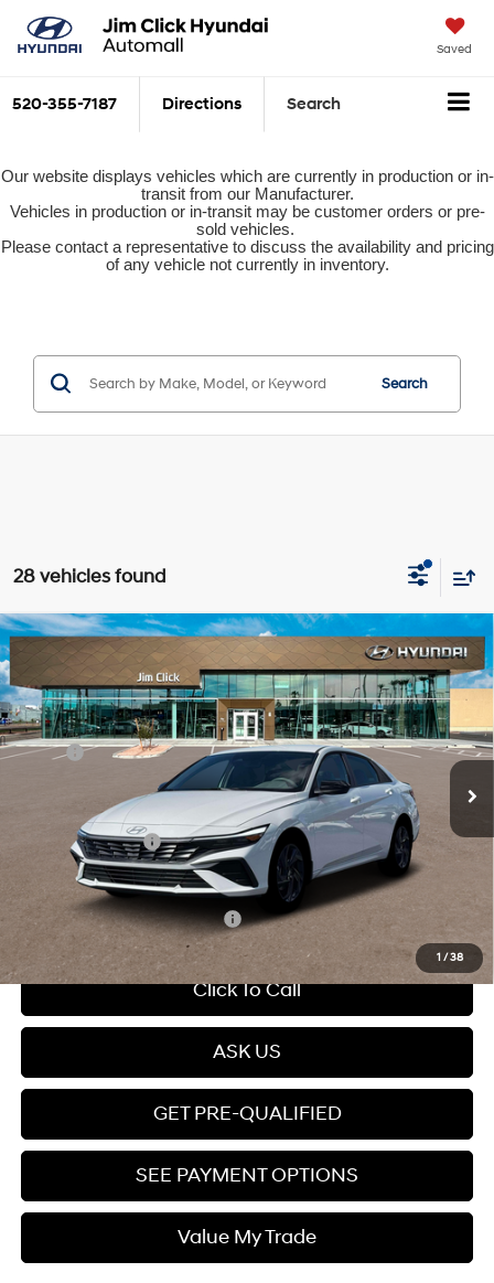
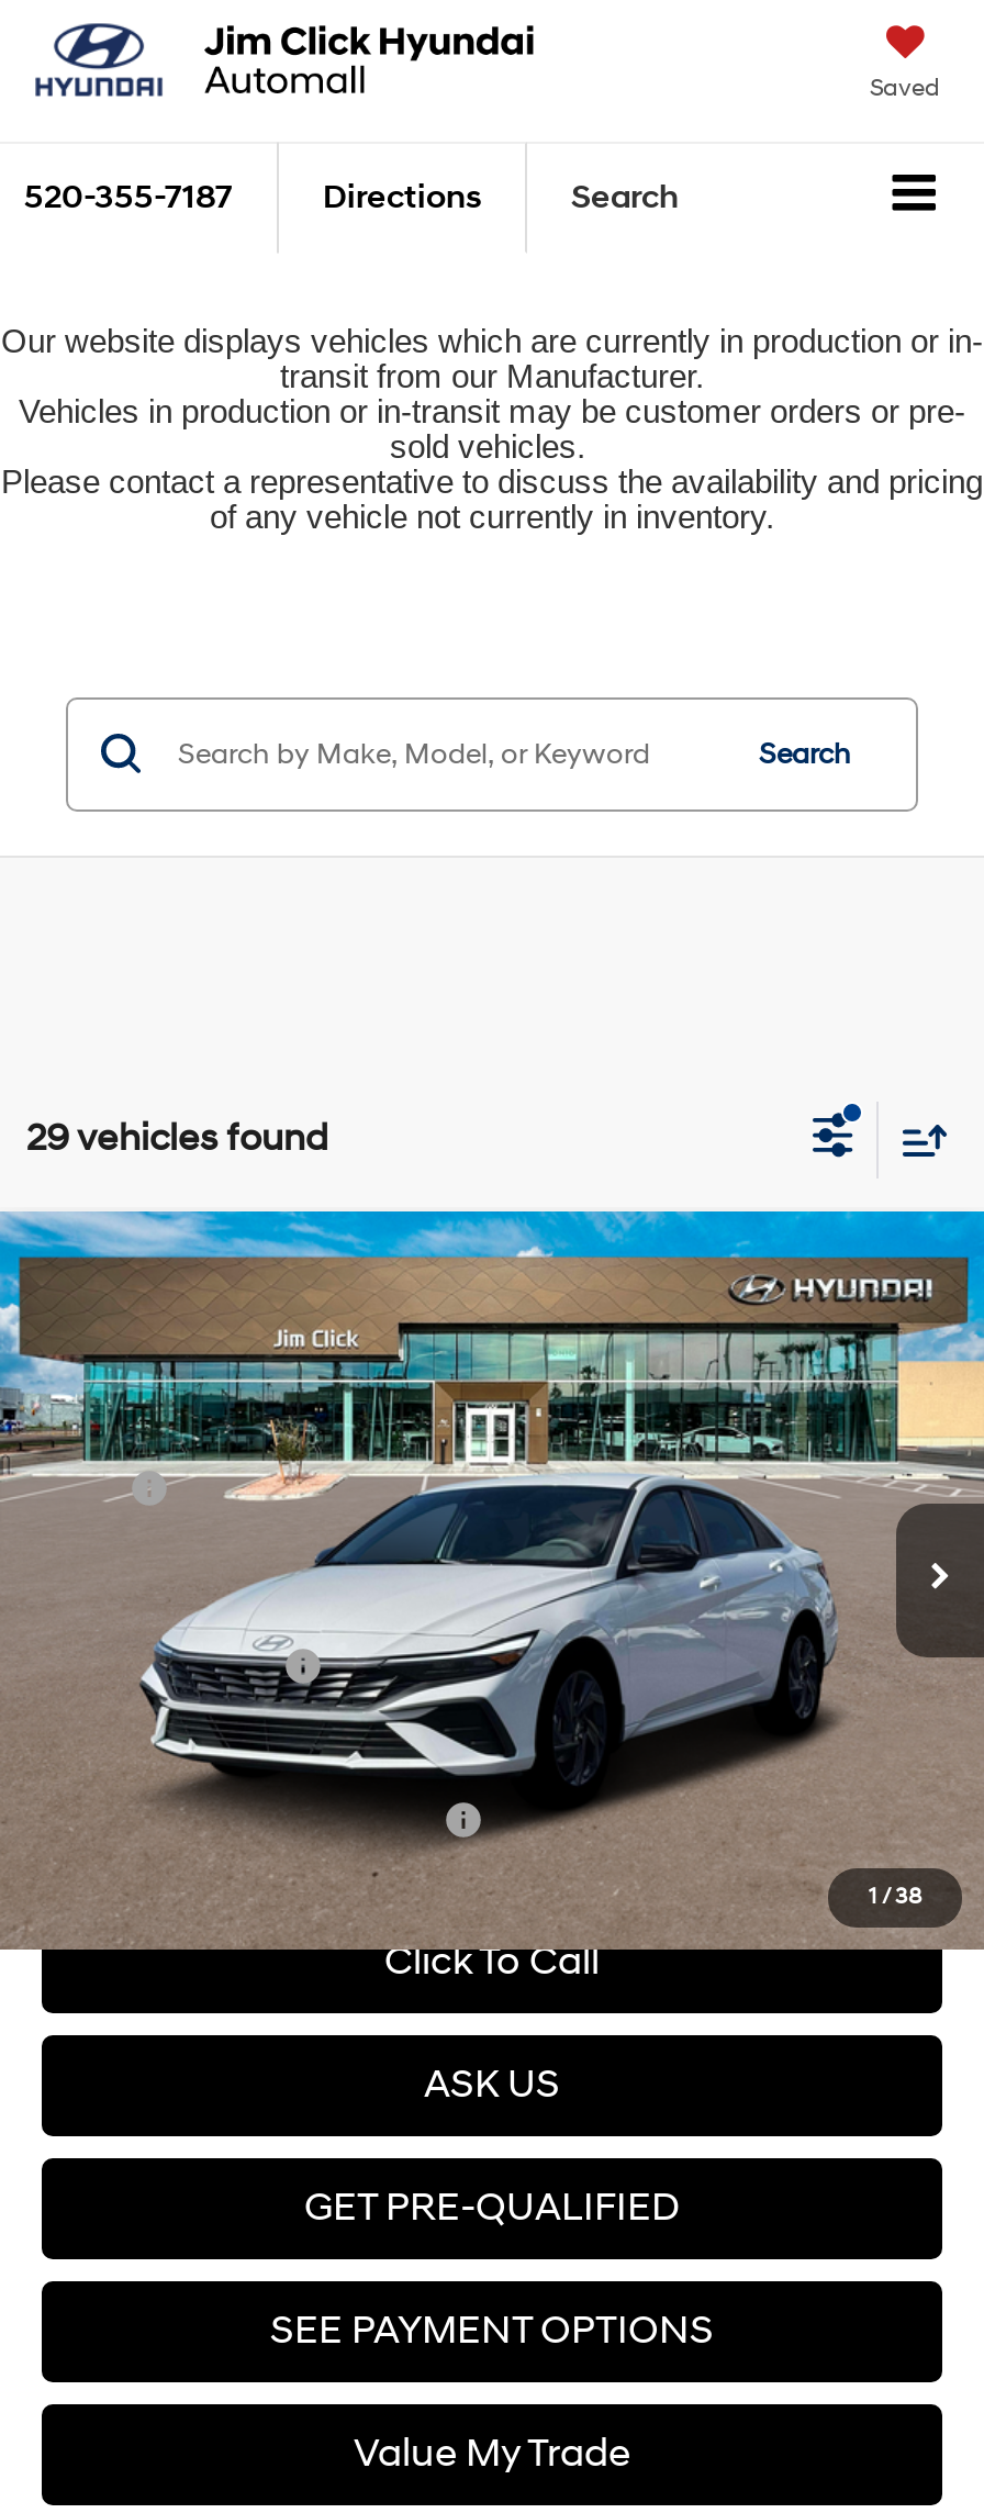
- 28 vehicles found
+ 29 vehicles found
